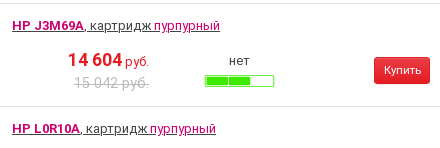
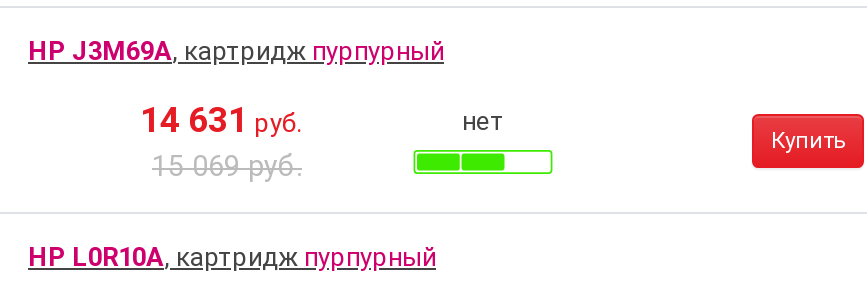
- 14 604 руб.
+ 14 631 руб.

- 15 042 руб.
+ 15 069 руб.
